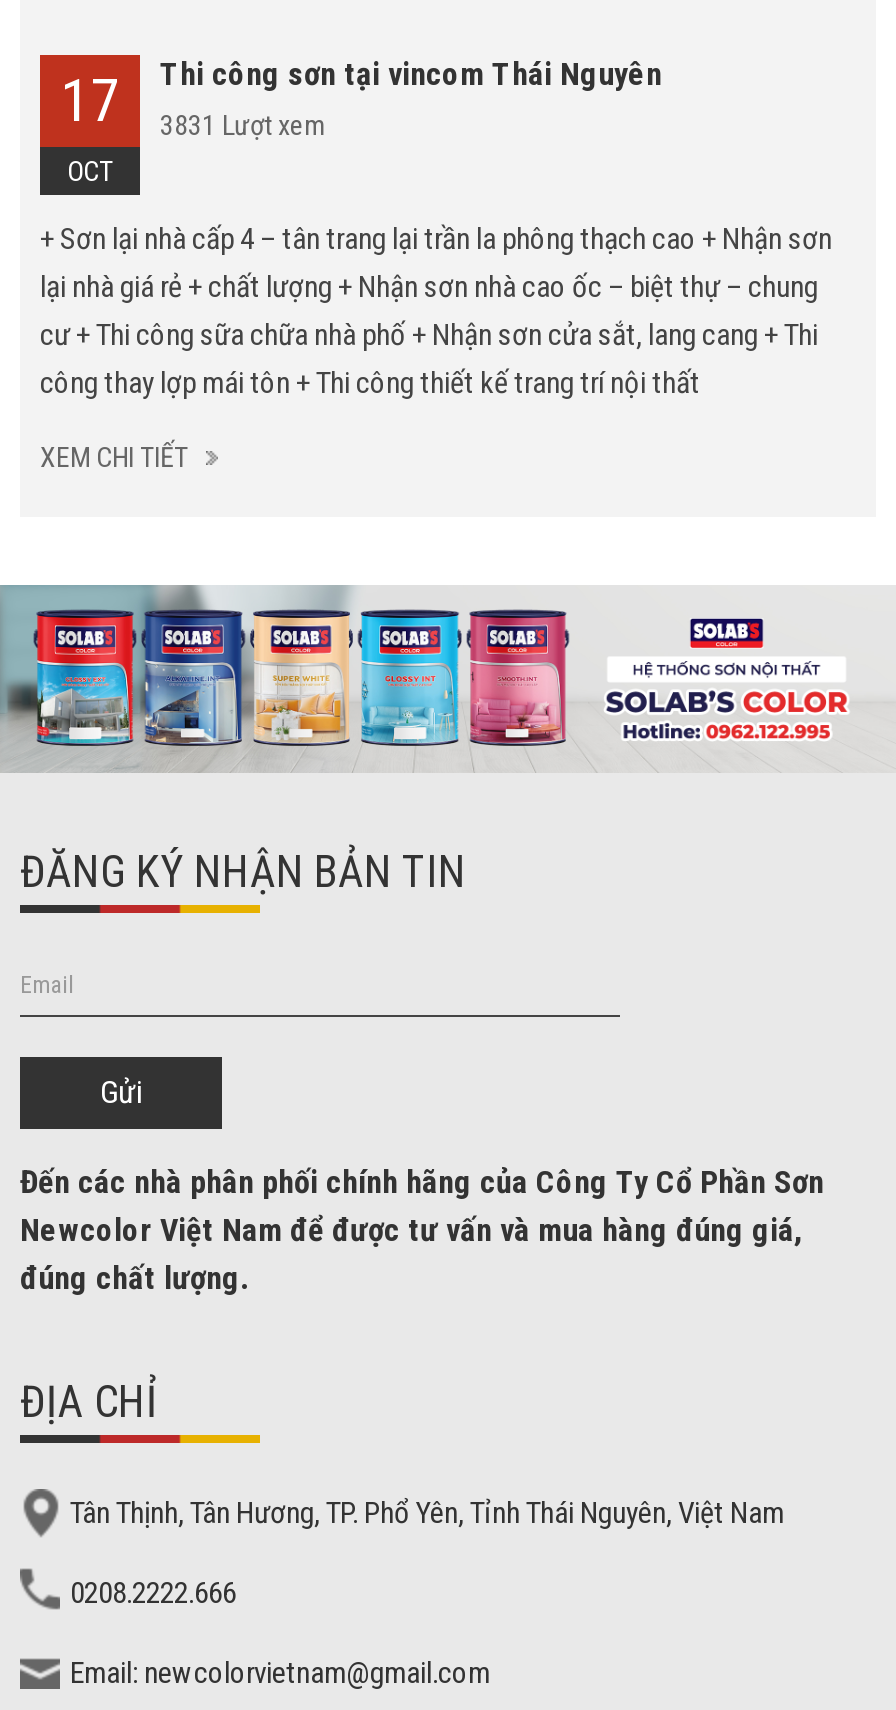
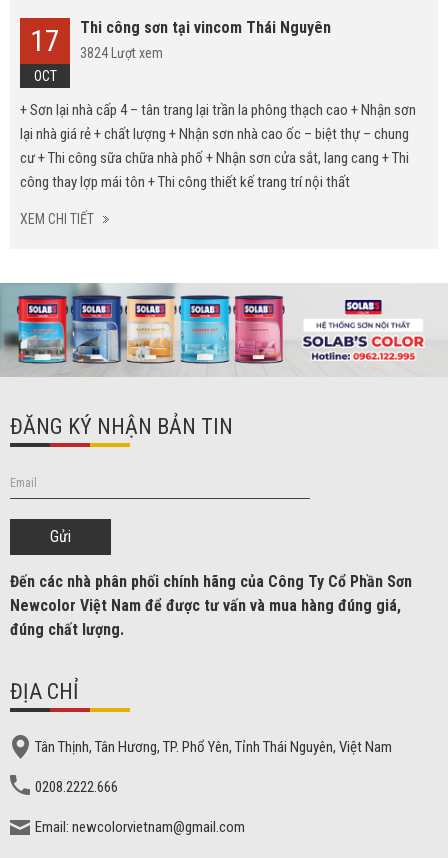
- 17 3831 Lượt xem Thi công sơn tại vincom Thái Nguyên
+ 17 3824 Lượt xem Thi công sơn tại vincom Thái Nguyên
